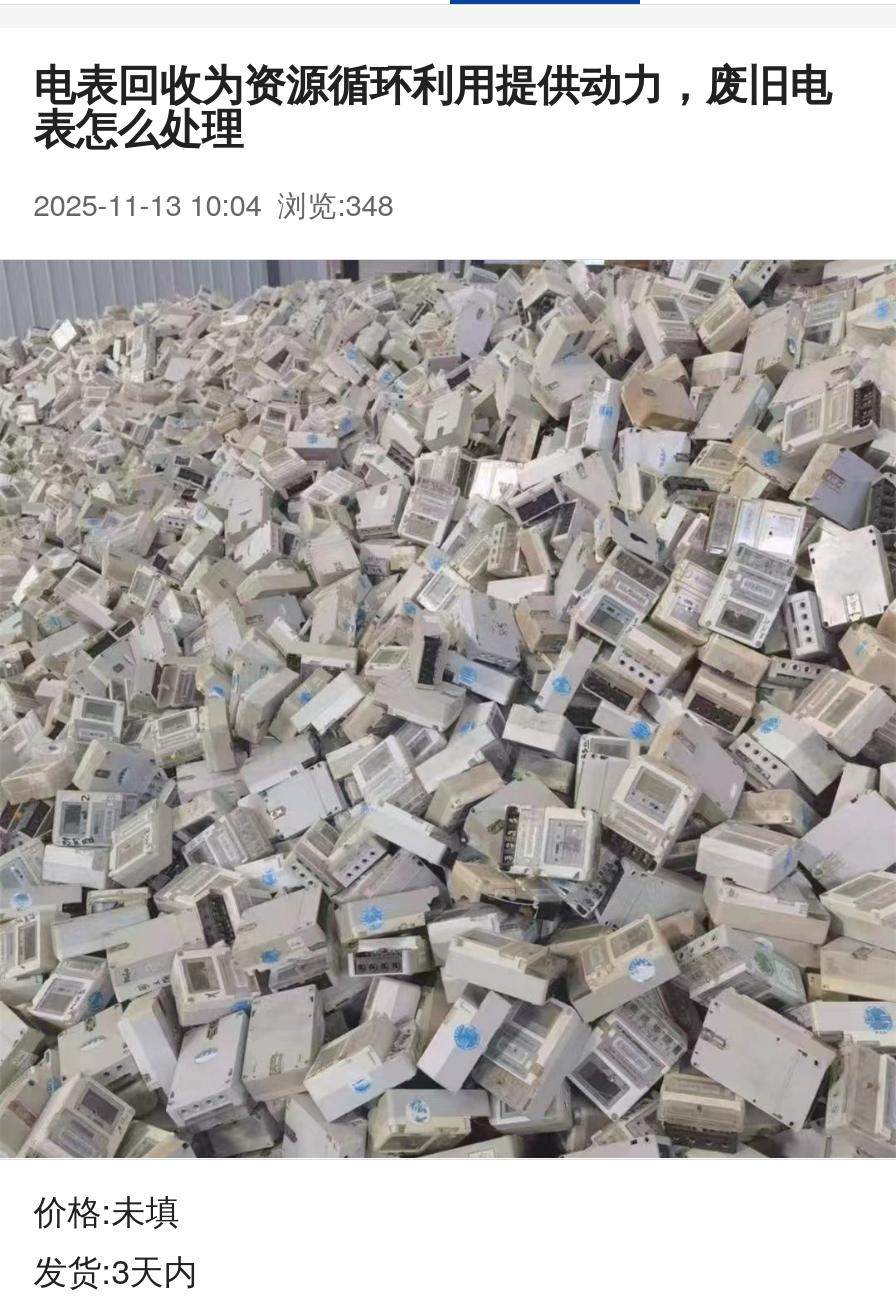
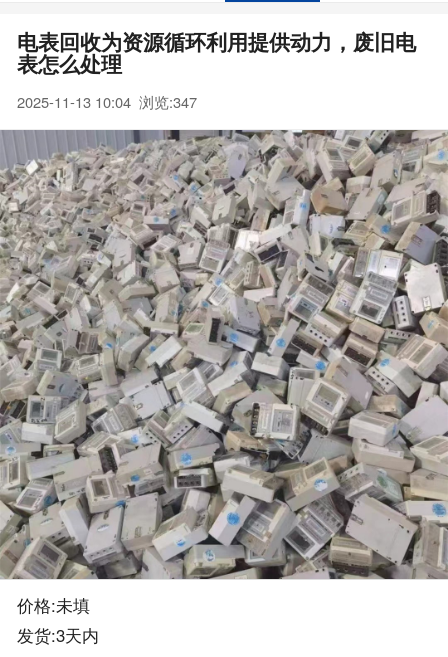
- 2025-11-13 10:04 浏览:348
+ 2025-11-13 10:04 浏览:347
